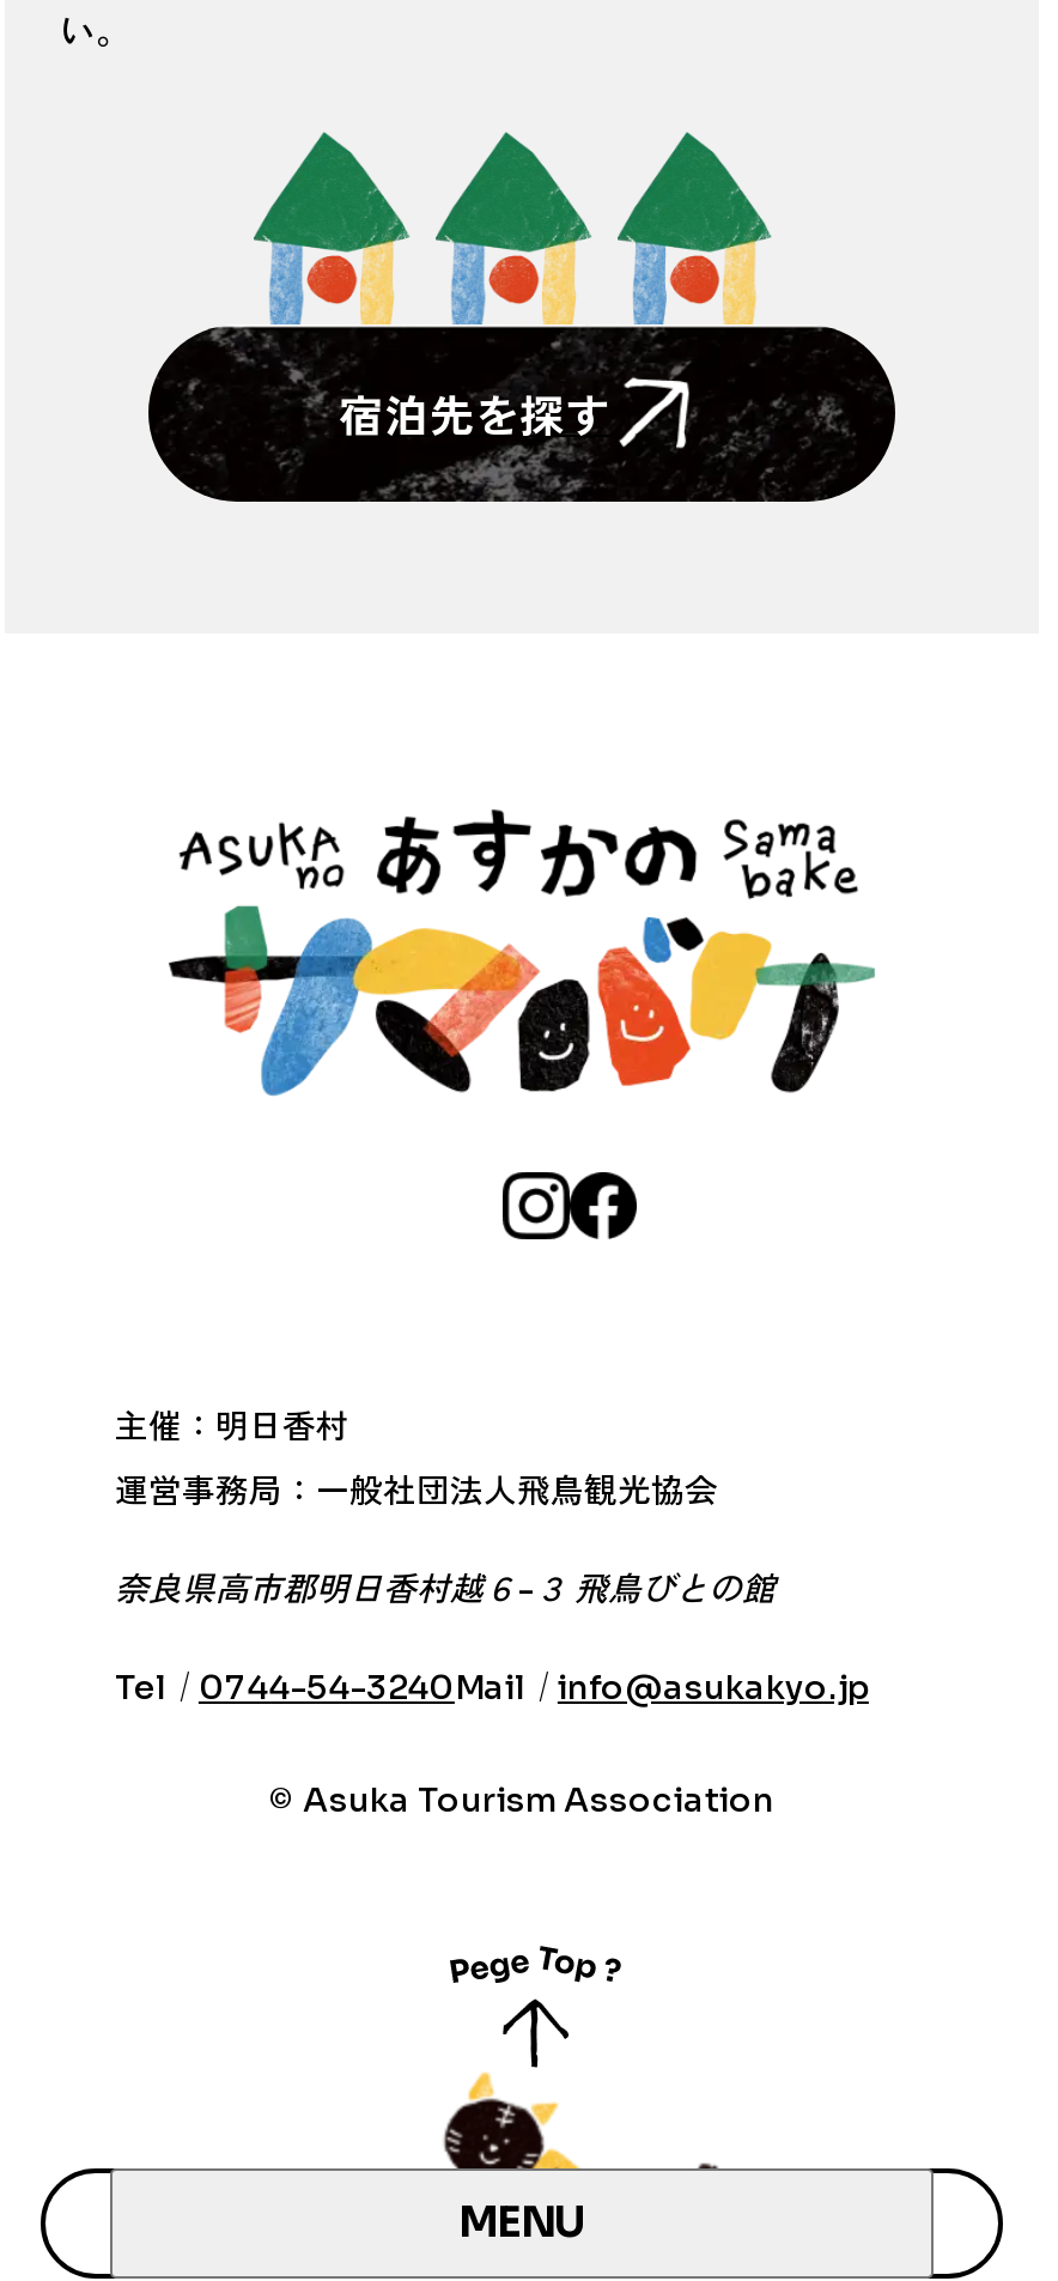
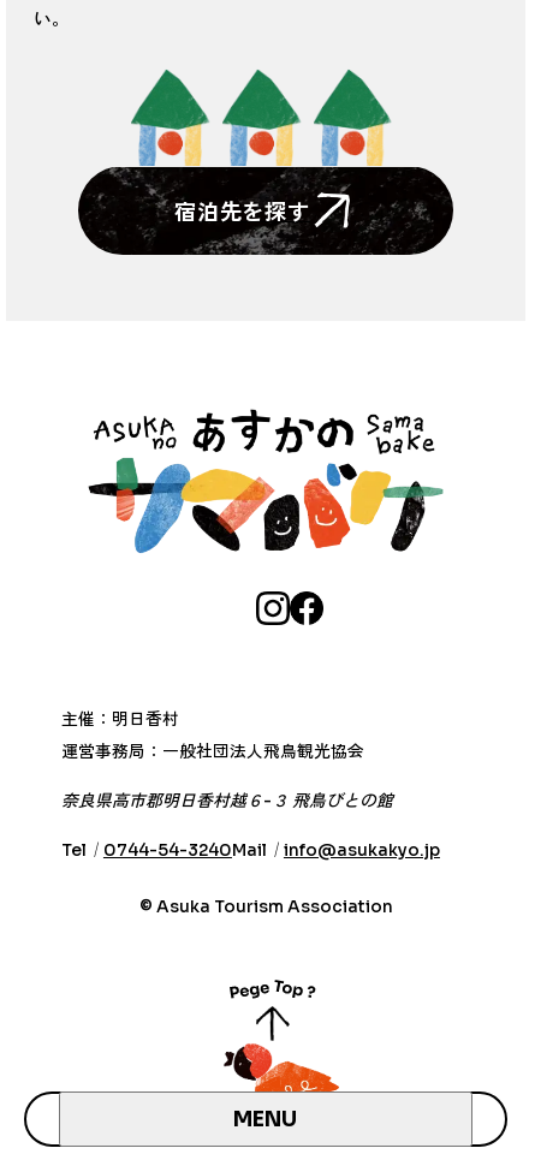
- [image]
+ [image]
